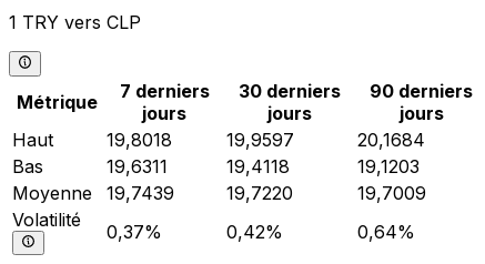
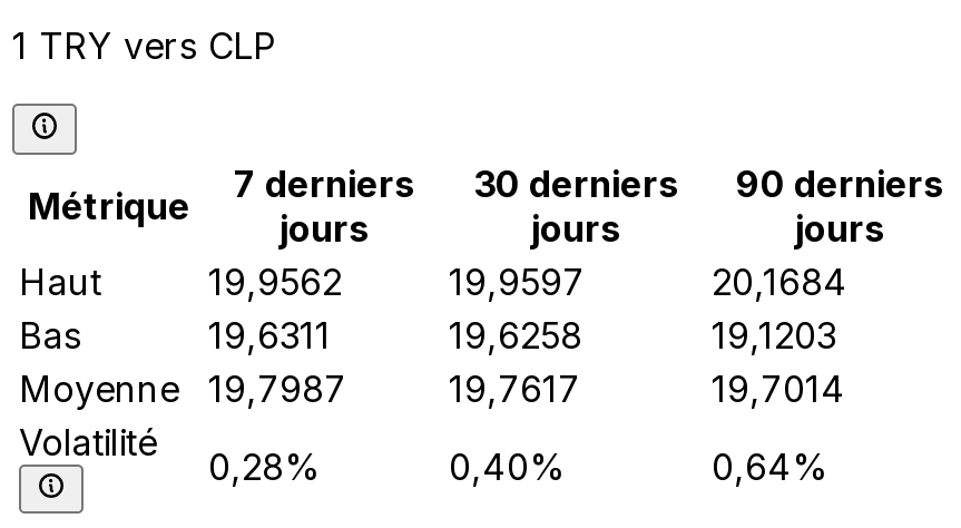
- 19,8018
+ 19,9562

- 19,4118
+ 19,6258

- Moyenne 19,7439
+ Moyenne 19,7987

- 19,7220
+ 19,7617

- 19,7009
+ 19,7014

- 0,37%
+ 0,28%

- 0,42%
+ 0,40%
